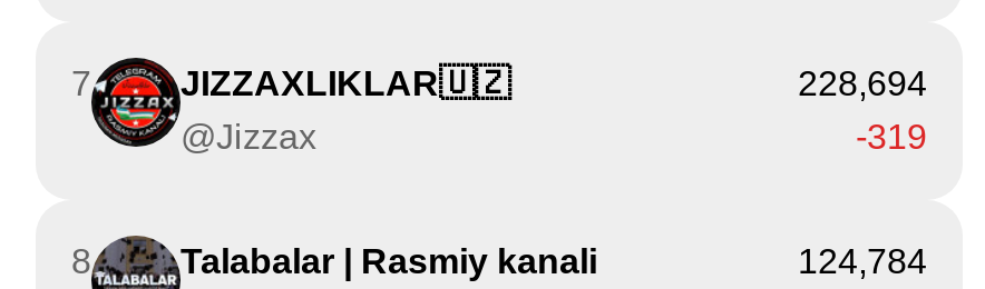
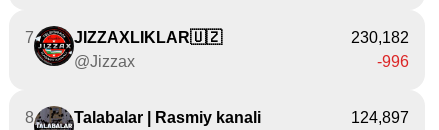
- 228,694
+ 230,182

- -319
+ -996

- 124,784
+ 124,897
